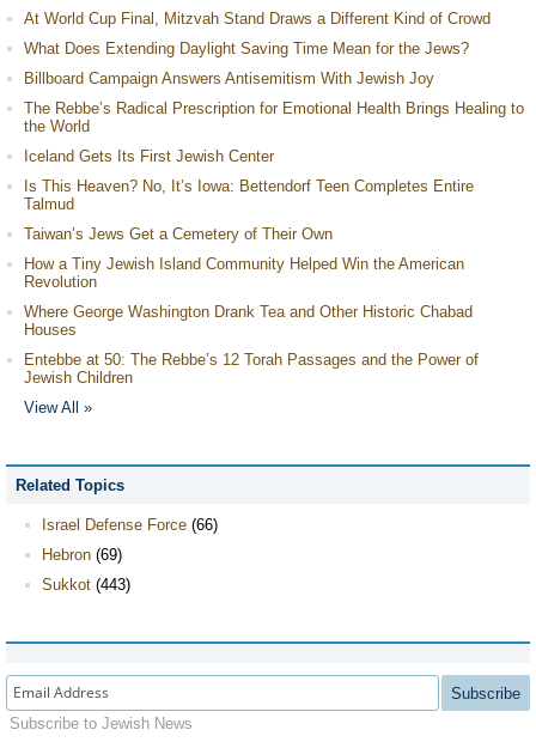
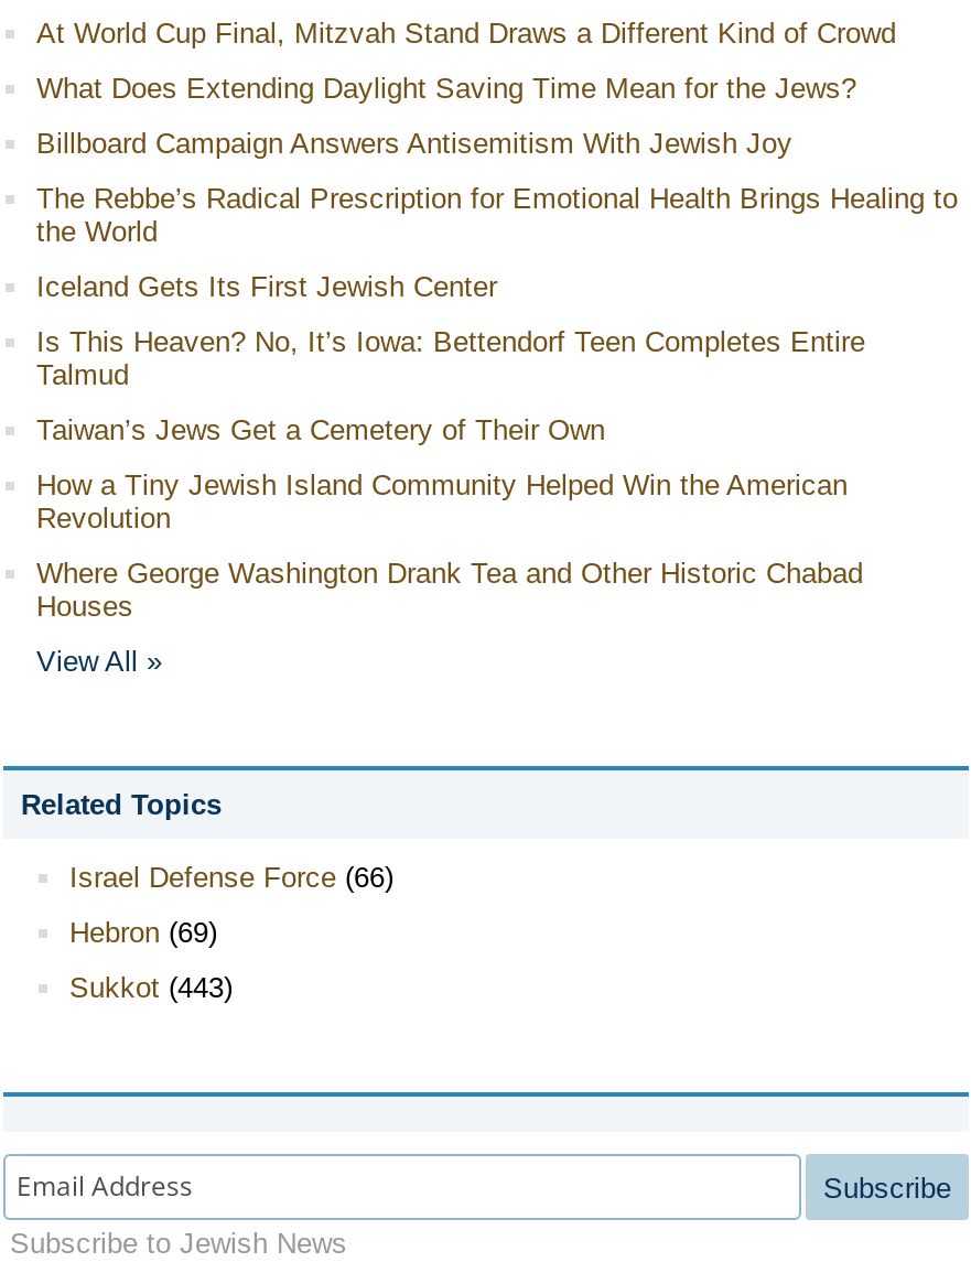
- Entebbe at 50: The Rebbe’s 12 Torah Passages and the Power of
- Jewish Children
